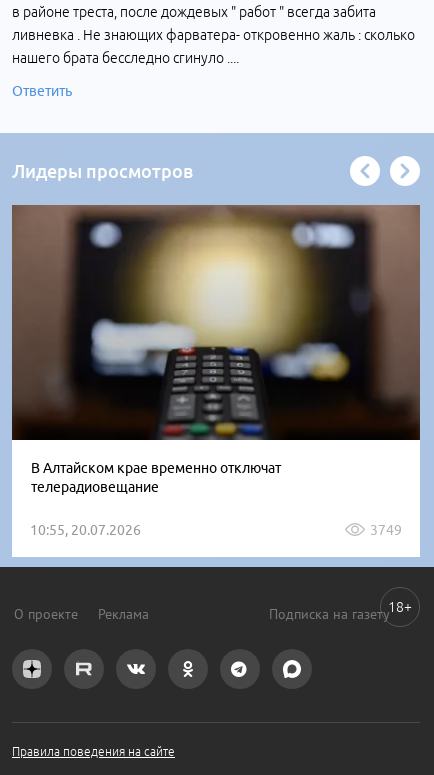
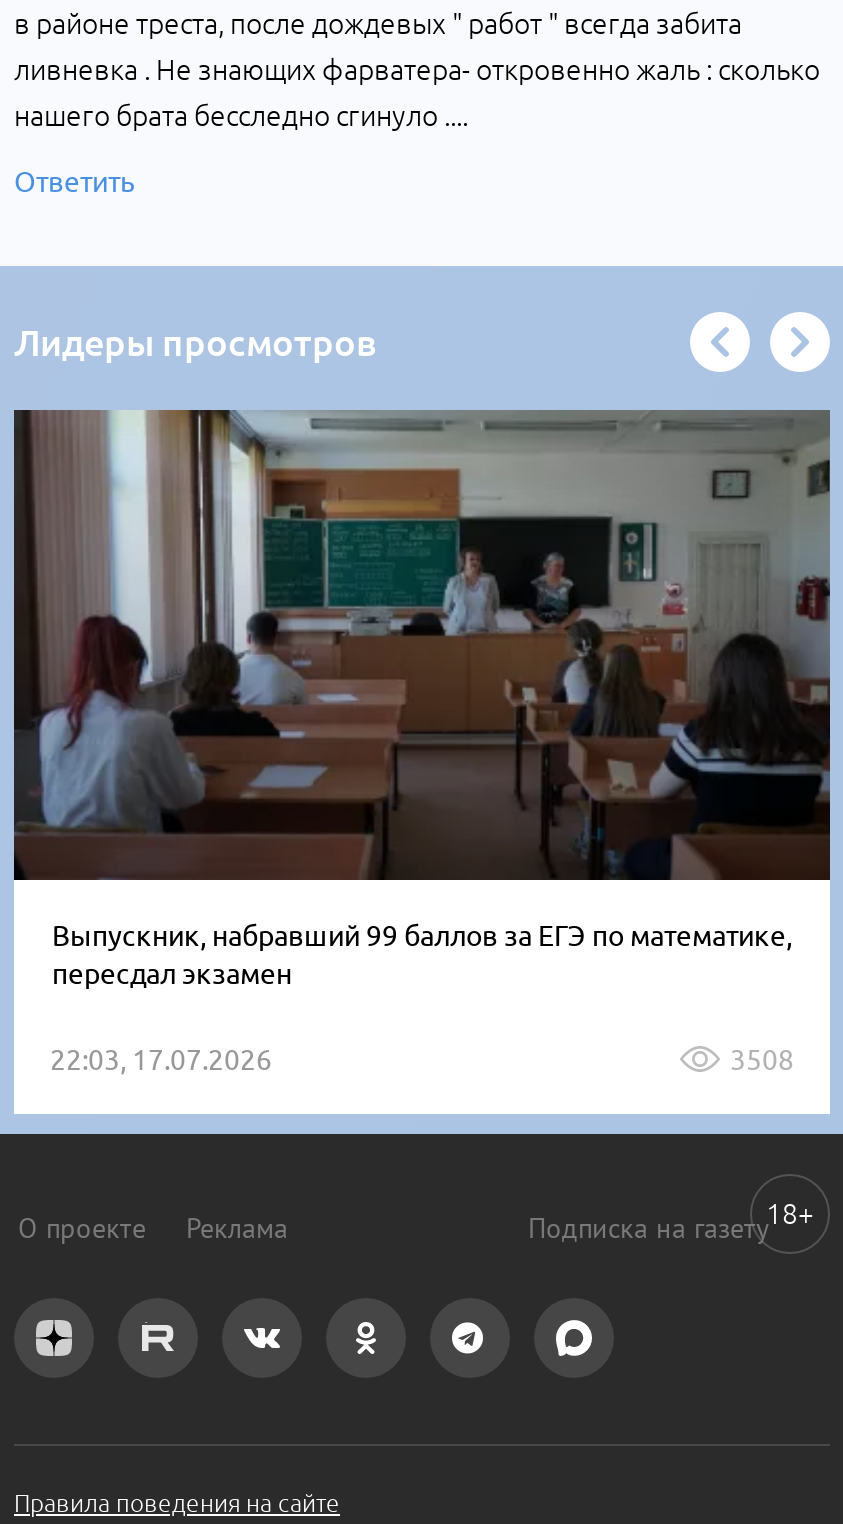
- [image]
- В Алтайском крае временно отключат
- телерадиовещание
+ [image]
+ Выпускник, набравший 99 баллов за ЕГЭ по математике,
+ пересдал экзамен

- 10:55, 20.07.2026
- 3749
+ 22:03, 17.07.2026
+ 3508
